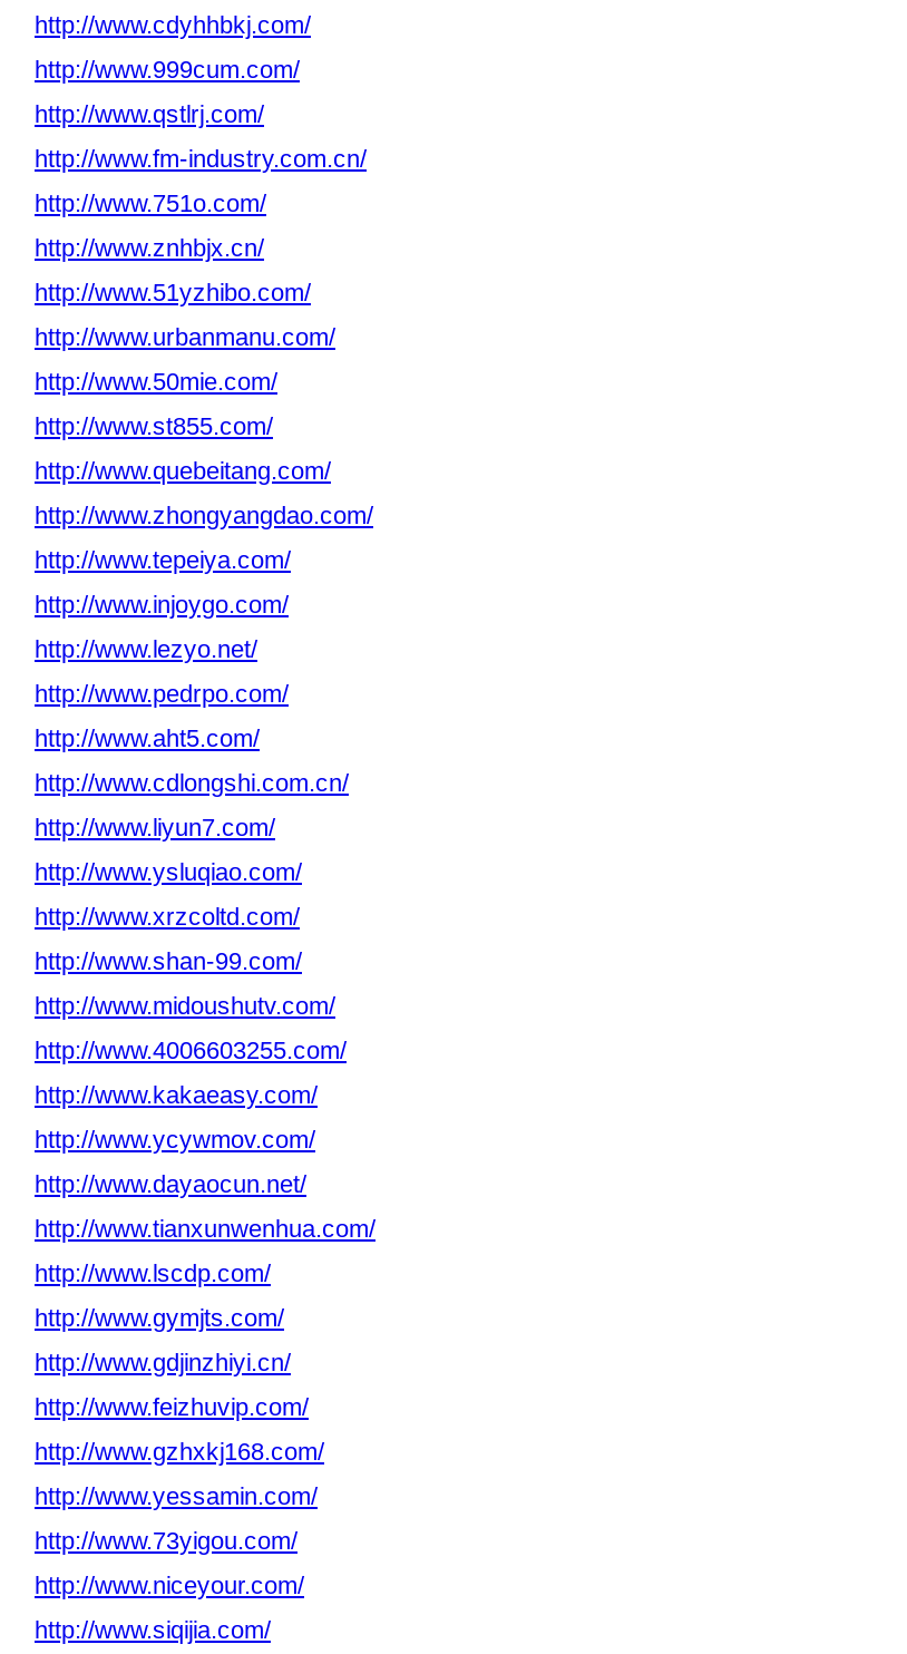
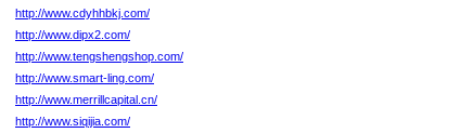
- http://www.999cum.com/
- http://www.qstlrj.com/
- http://www.fm-industry.com.cn/
- http://www.751o.com/
- http://www.znhbjx.cn/
- http://www.51yzhibo.com/
- http://www.urbanmanu.com/
- http://www.50mie.com/
- http://www.st855.com/
- http://www.quebeitang.com/
- http://www.zhongyangdao.com/
- http://www.tepeiya.com/
- http://www.injoygo.com/
- http://www.lezyo.net/
- http://www.pedrpo.com/
- http://www.aht5.com/
- http://www.cdlongshi.com.cn/
- http://www.liyun7.com/
- http://www.ysluqiao.com/
- http://www.xrzcoltd.com/
- http://www.shan-99.com/
- http://www.midoushutv.com/
- http://www.4006603255.com/
- http://www.kakaeasy.com/
- http://www.ycywmov.com/
- http://www.dayaocun.net/
- http://www.tianxunwenhua.com/
- http://www.lscdp.com/
- http://www.gymjts.com/
- http://www.gdjinzhiyi.cn/
- http://www.feizhuvip.com/
- http://www.gzhxkj168.com/
- http://www.yessamin.com/
- http://www.73yigou.com/
- http://www.niceyour.com/
+ http://www.dipx2.com/
+ http://www.tengshengshop.com/
+ http://www.smart-ling.com/
+ http://www.merrillcapital.cn/
